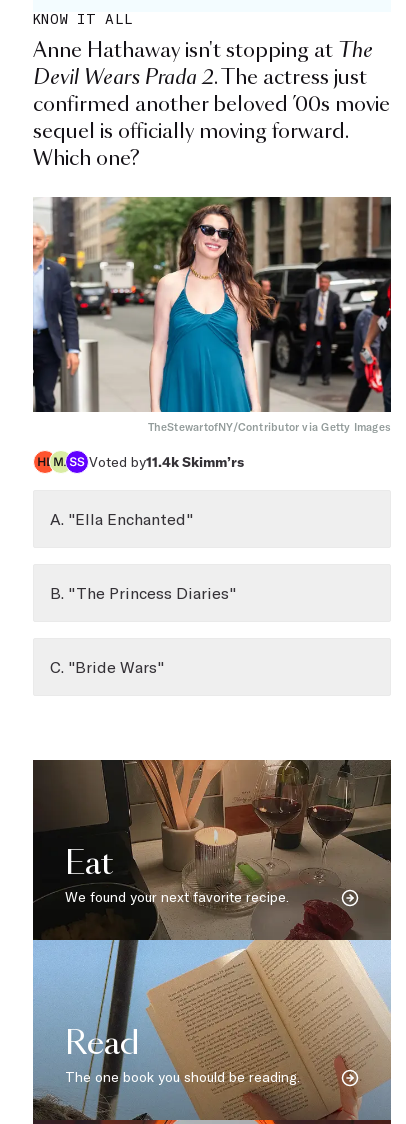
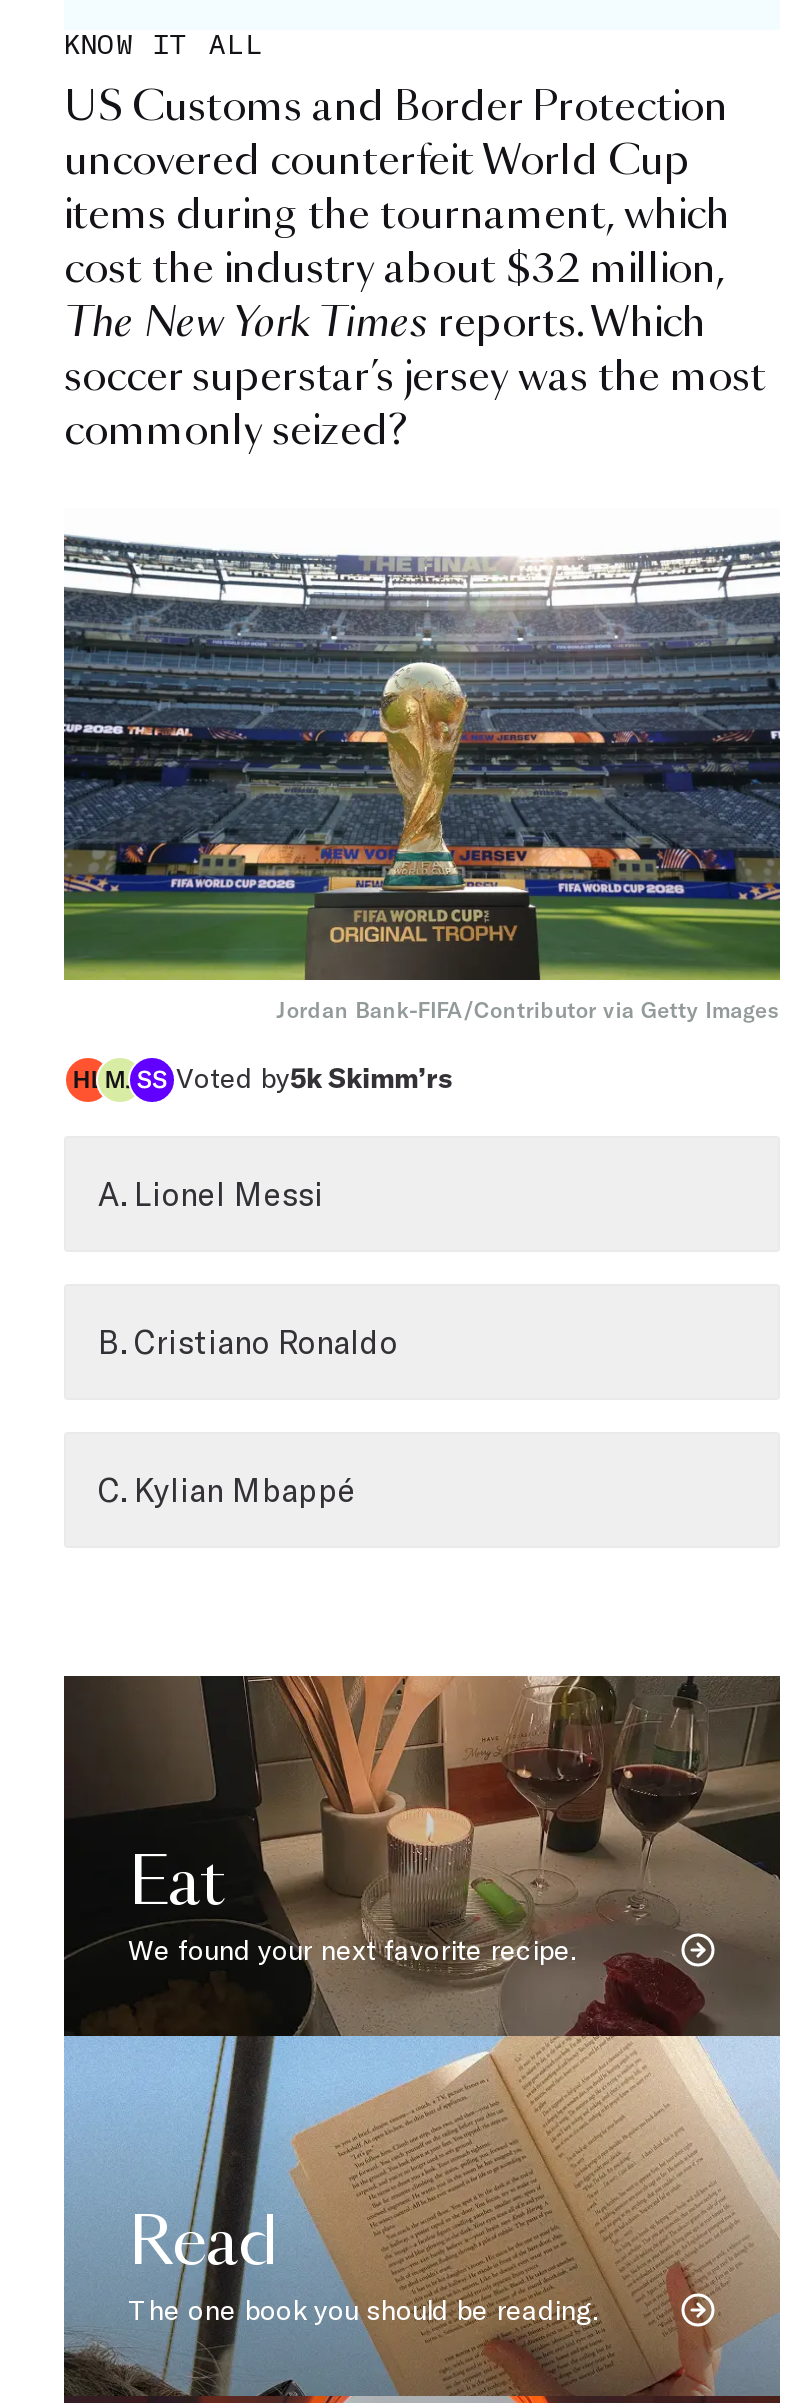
- Anne Hathaway isn't stopping at The
- Devil Wears Prada 2. The actress just
- confirmed another beloved ’00s movie
- sequel is officially moving forward.
- Which one?
+ US Customs and Border Protection
+ uncovered counterfeit World Cup
+ items during the tournament, which
+ cost the industry about $32 million,
+ The New York Times reports. Which
+ soccer superstar’s jersey was the most
+ commonly seized?

- [image]
- TheStewartofNY/Contributor via Getty Images
+ [image]
+ Jordan Bank-FIFA/Contributor via Getty Images

- Voted by11.4kSkimm’rs
+ Voted by5kSkimm’rs

- A. "Ella Enchanted"
+ A. Lionel Messi

- B. "The Princess Diaries"
+ B. Cristiano Ronaldo

- C. "Bride Wars"
+ C. Kylian Mbappé
